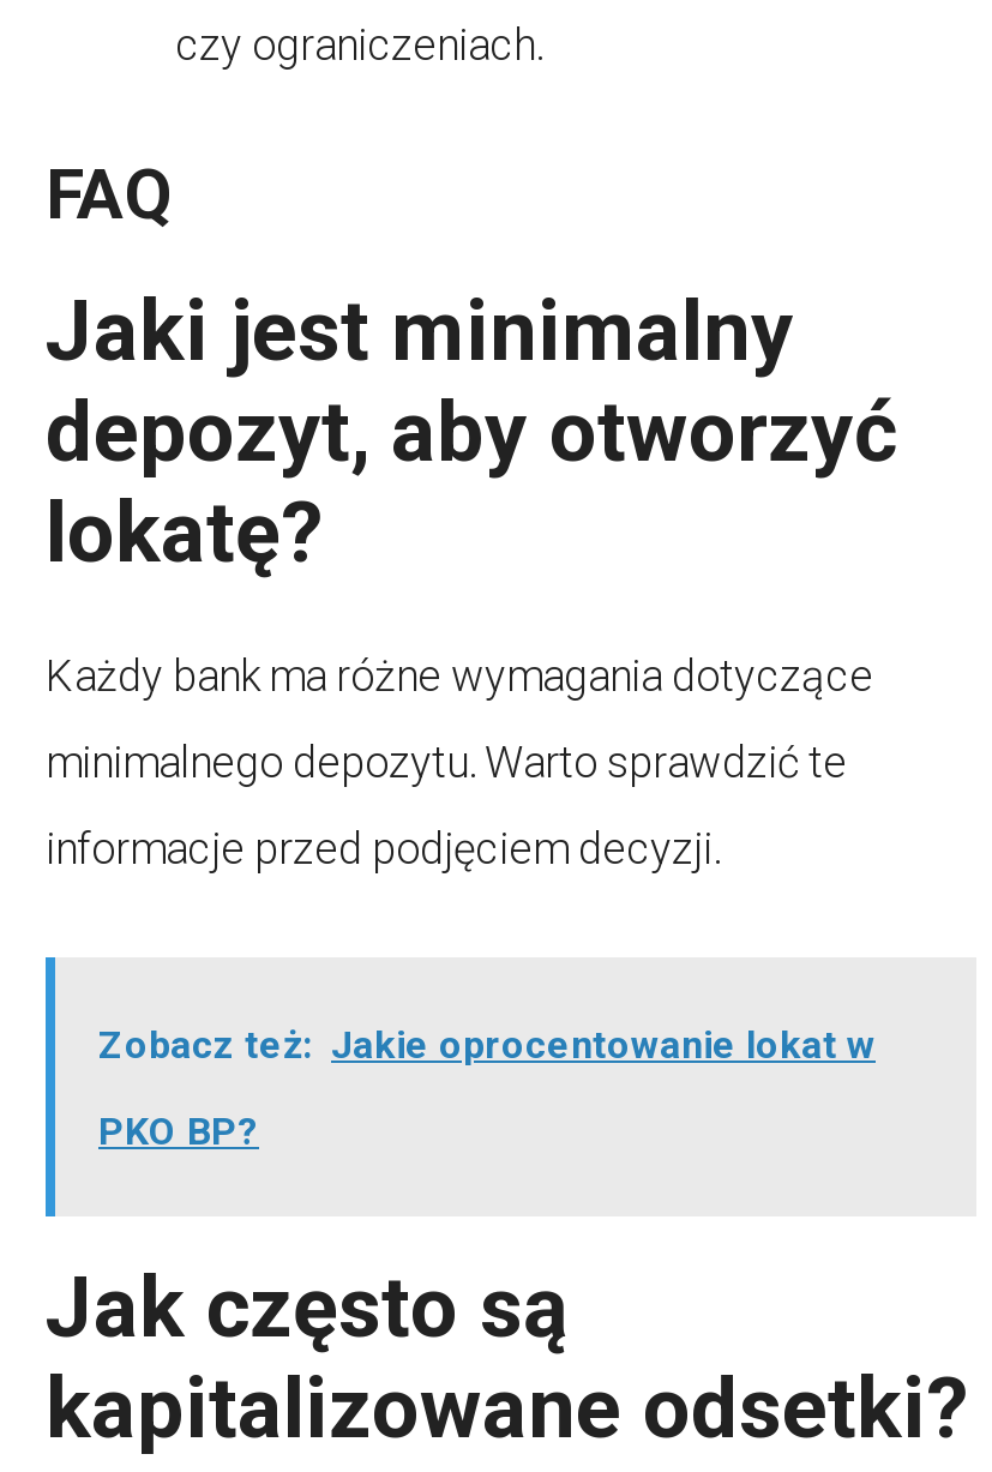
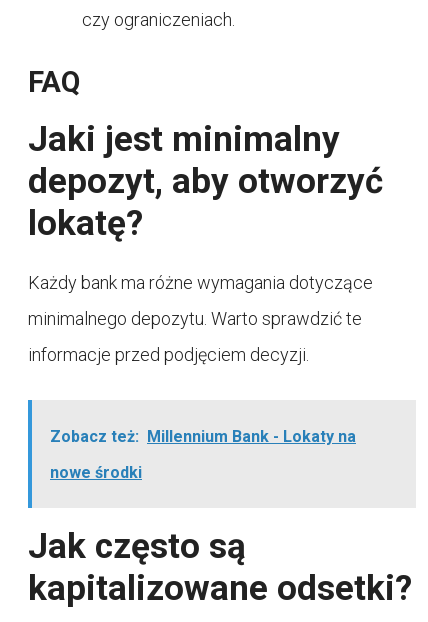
- Zobacz też: Jakie oprocentowanie lokat w
+ Zobacz też: Millennium Bank - Lokaty na

- PKO BP?
+ nowe środki
